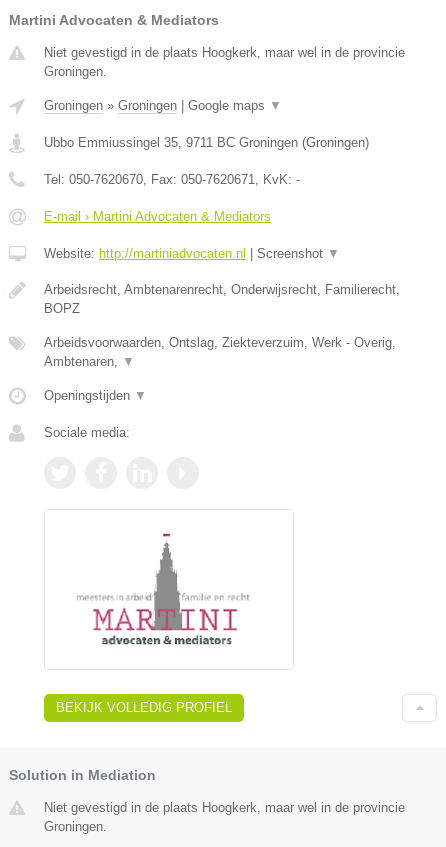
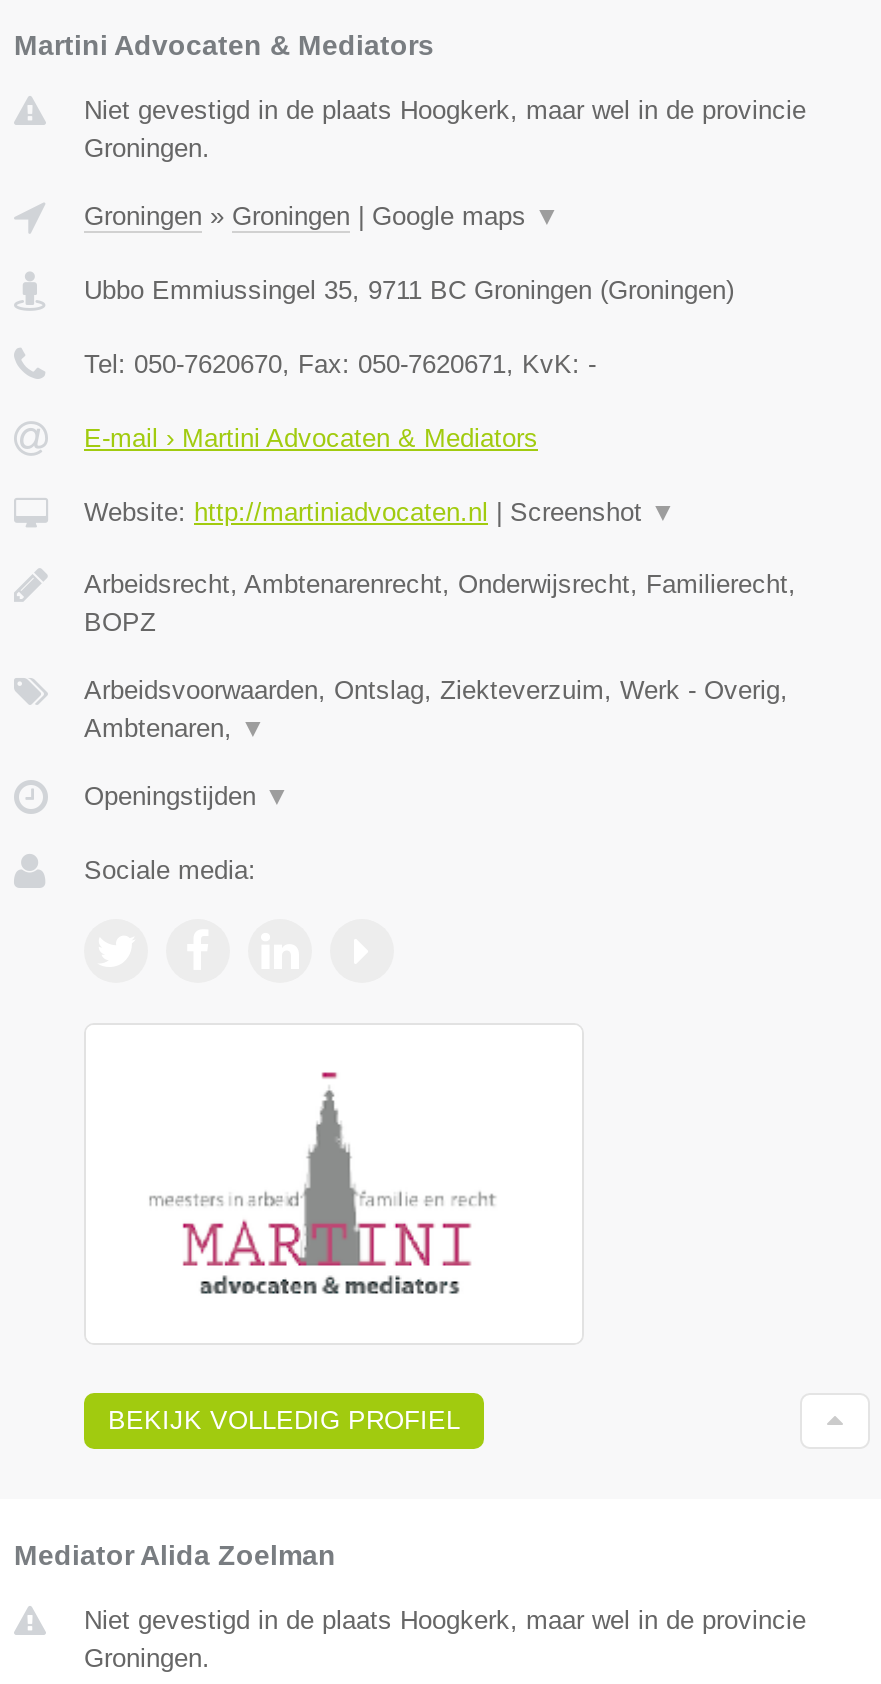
- Solution in Mediation
+ Mediator Alida Zoelman
